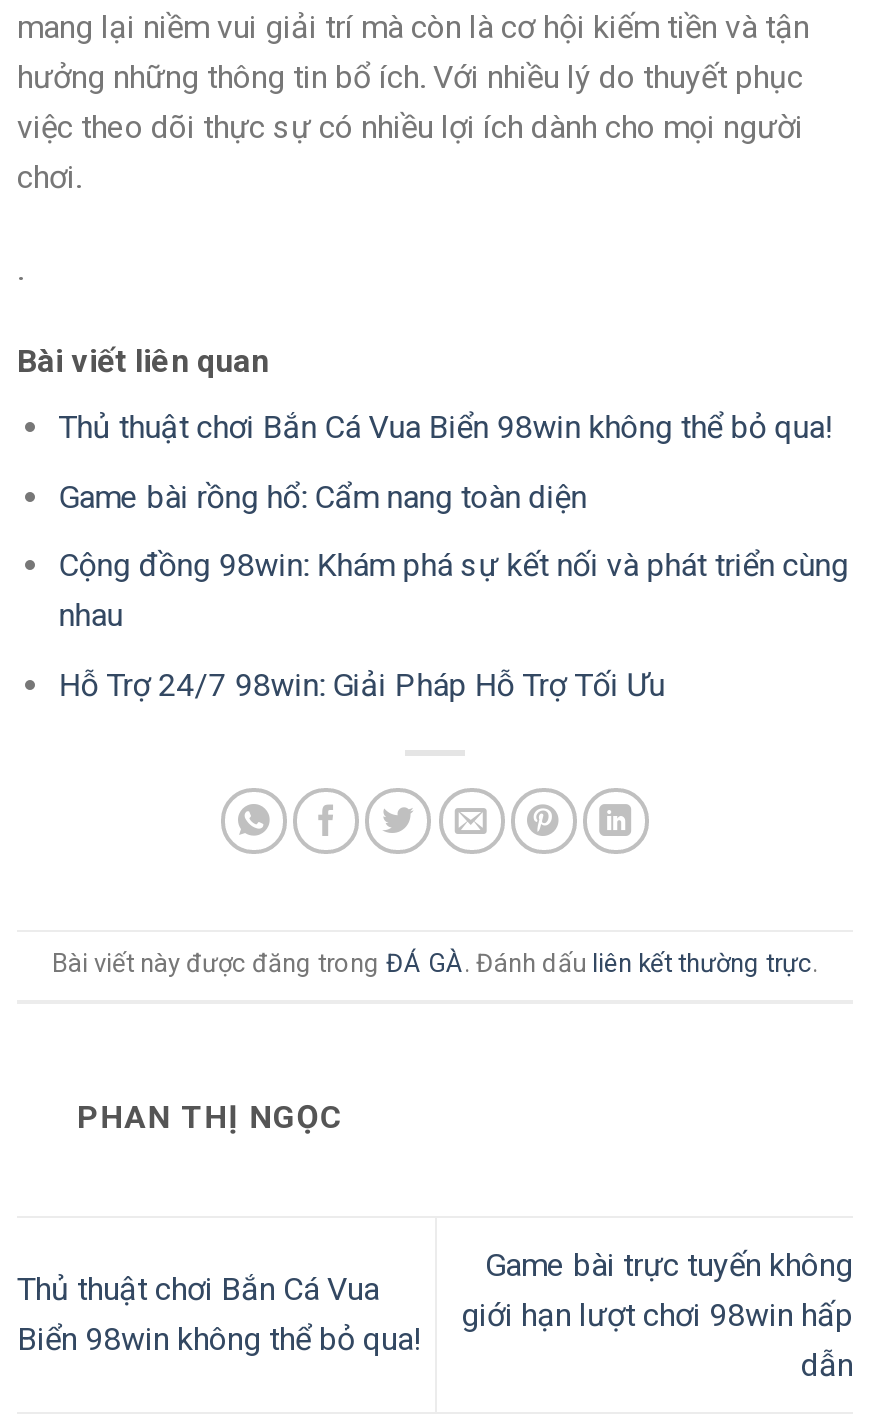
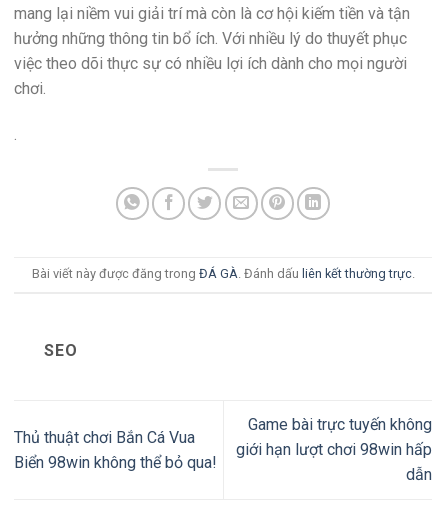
- Bài viết liên quan
- Thủ thuật chơi Bắn Cá Vua Biển 98win không thể bỏ qua!
- Game bài rồng hổ: Cẩm nang toàn diện
- Cộng đồng 98win: Khám phá sự kết nối và phát triển cùng
- nhau
- Hỗ Trợ 24/7 98win: Giải Pháp Hỗ Trợ Tối Ưu

- PHAN THỊ NGỌC
+ SEO
